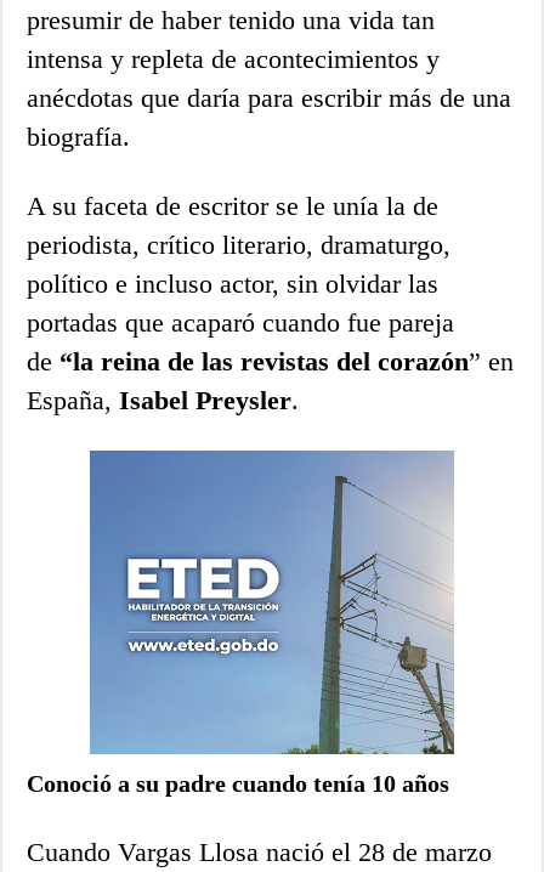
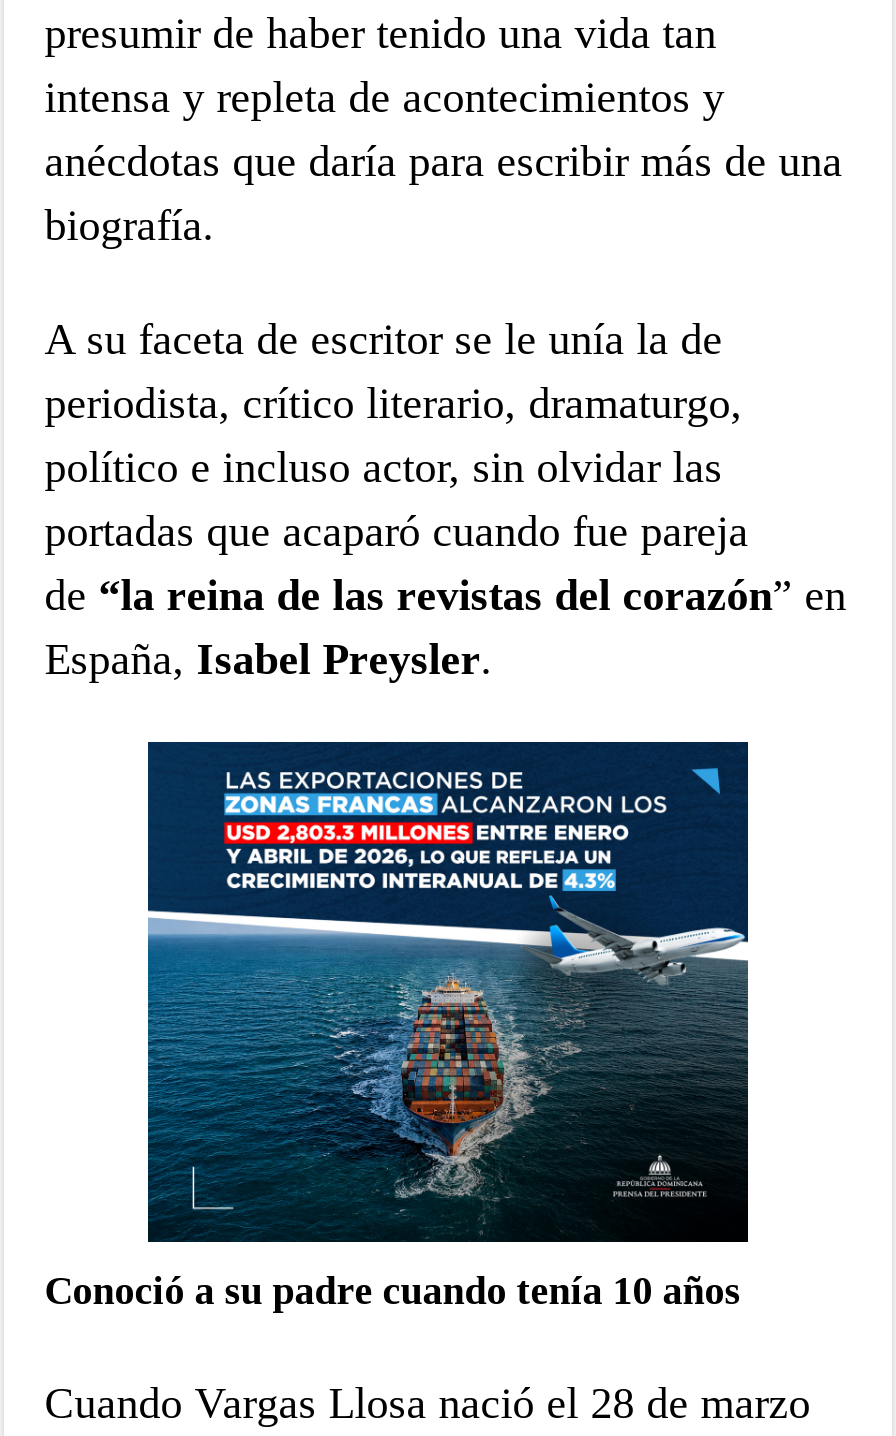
- [image]
+ [image]
